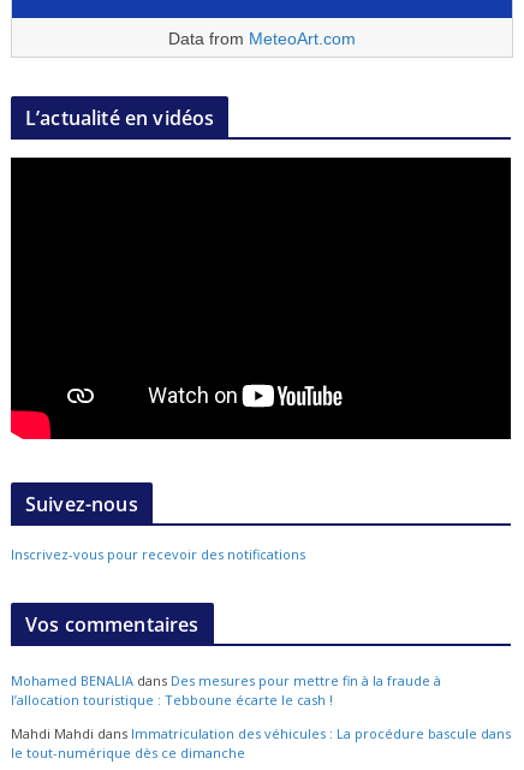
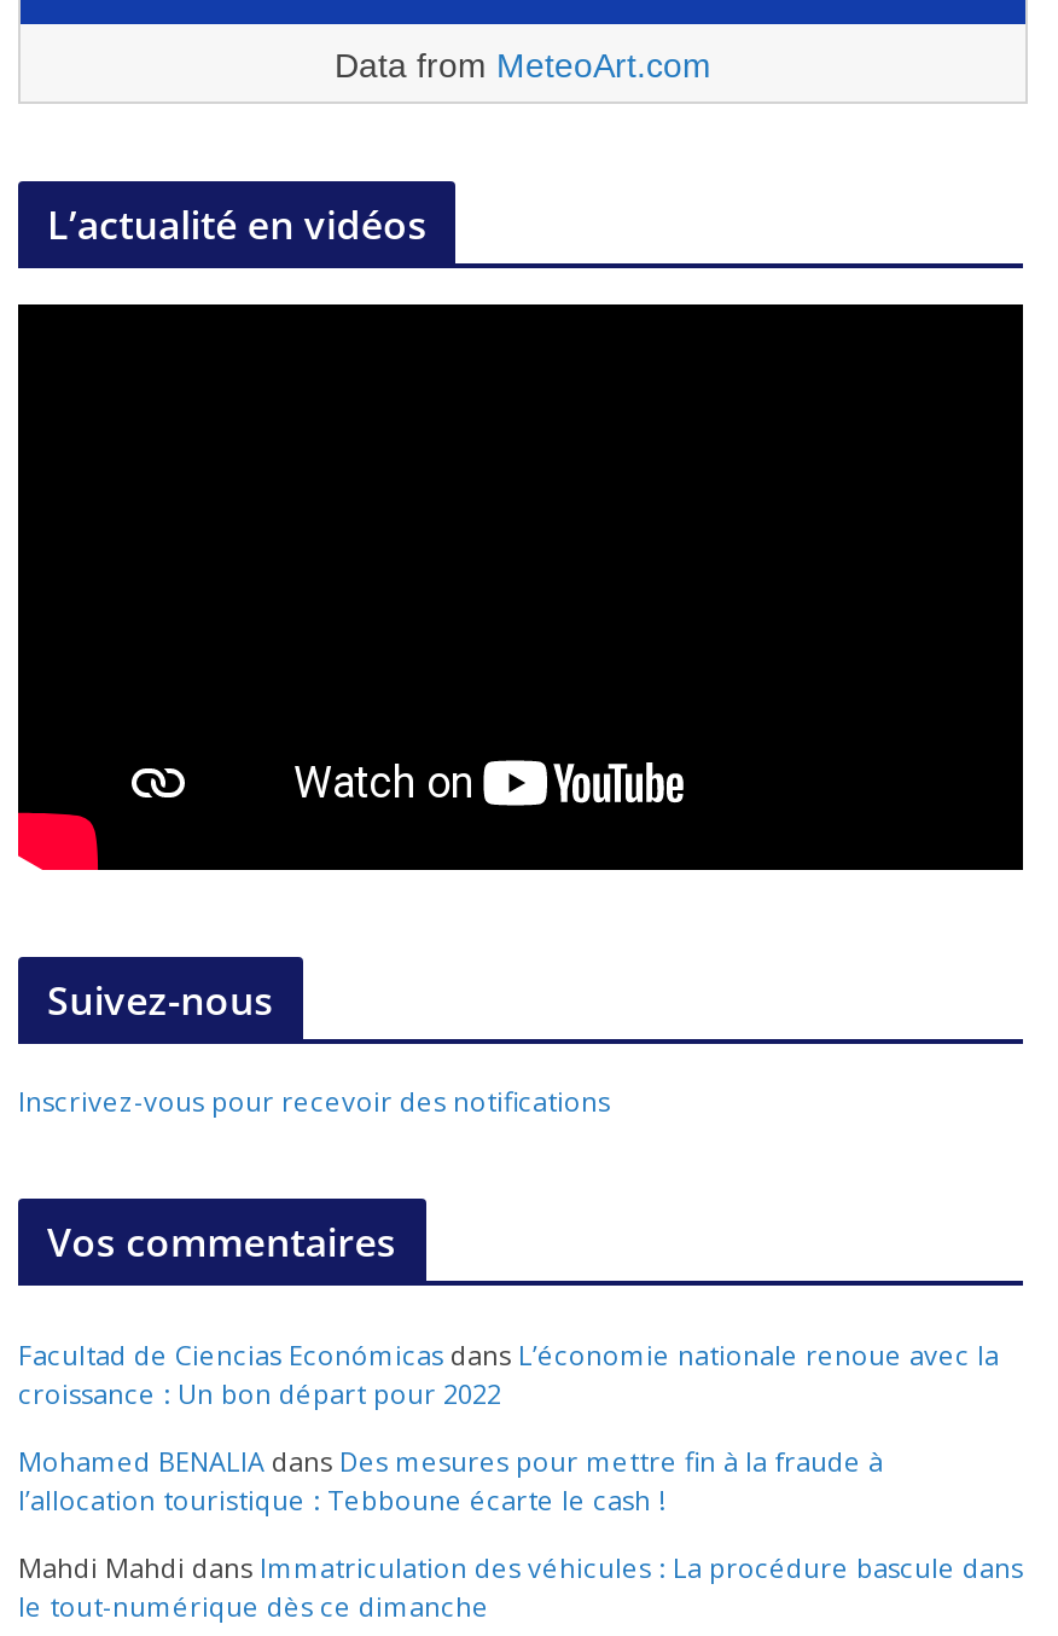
+ Facultad de Ciencias Económicas dans L’économie nationale renoue avec la
+ croissance : Un bon départ pour 2022
